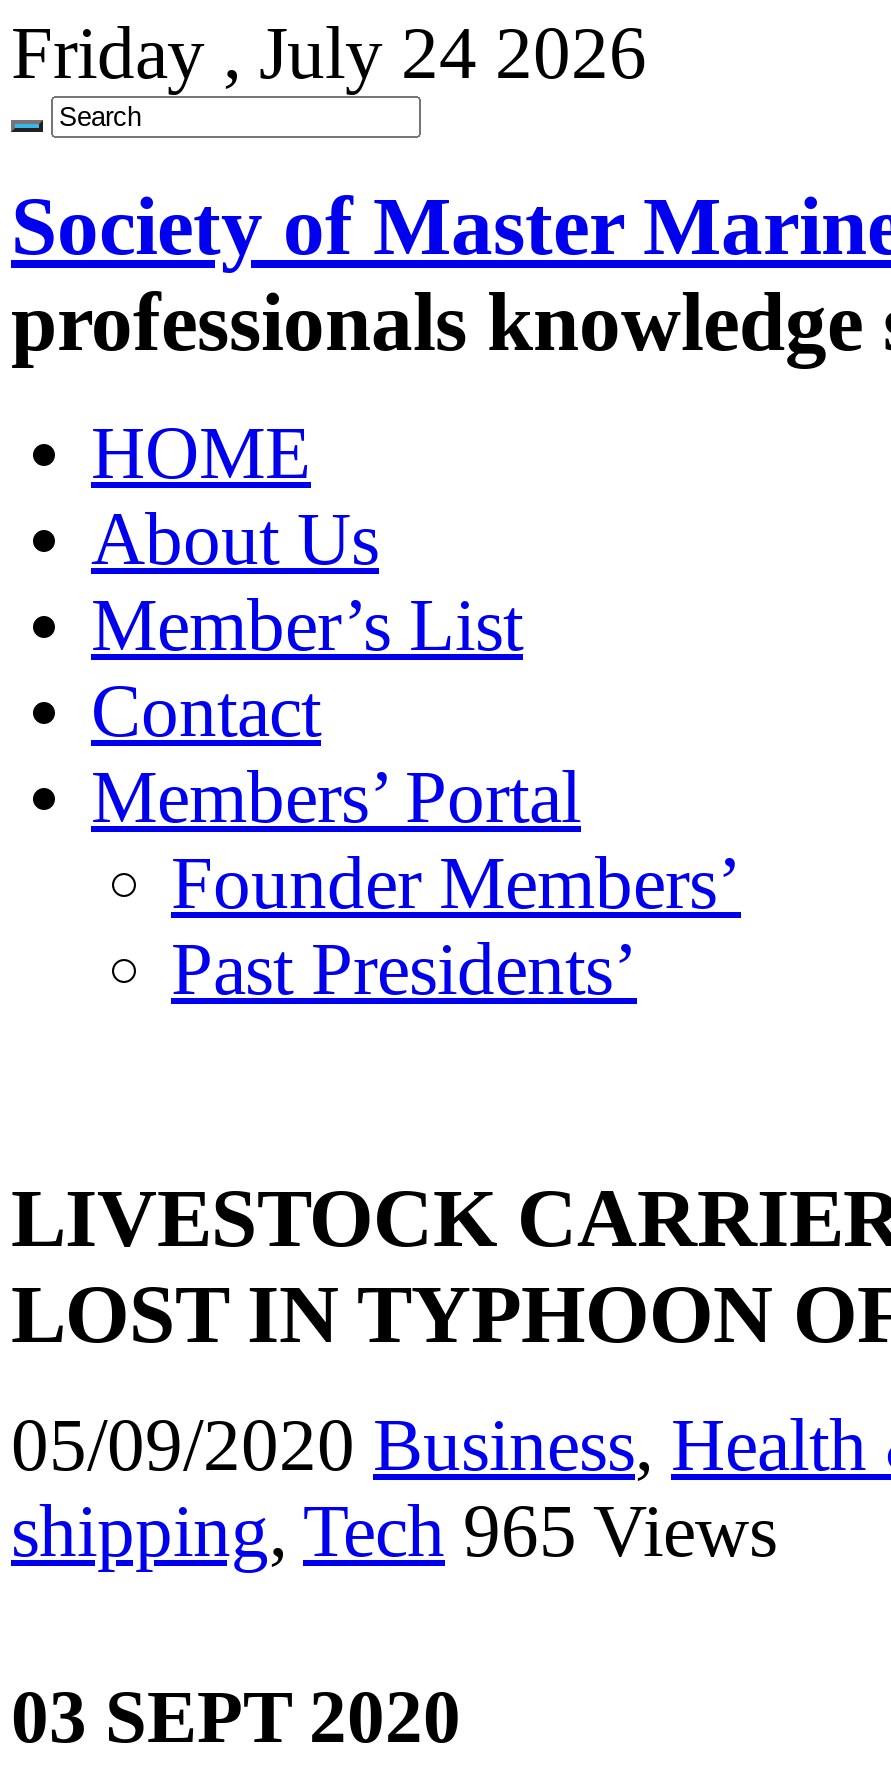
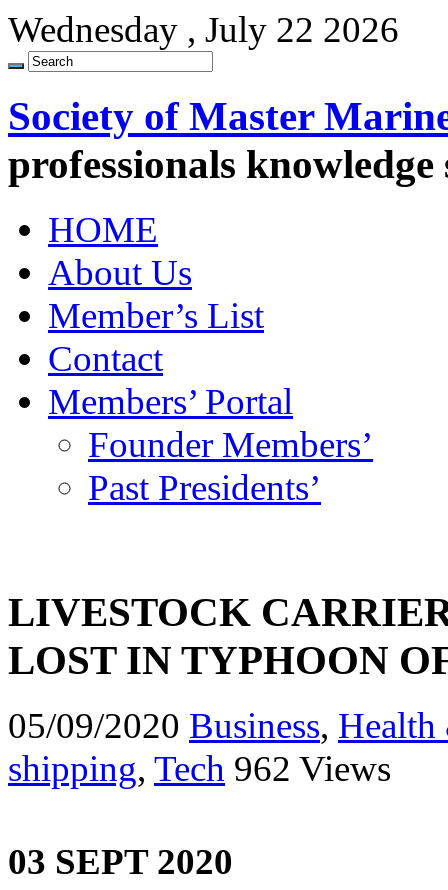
- Friday , July 24 2026
+ Wednesday , July 22 2026

- shipping, Tech 965 Views
+ shipping, Tech 962 Views
